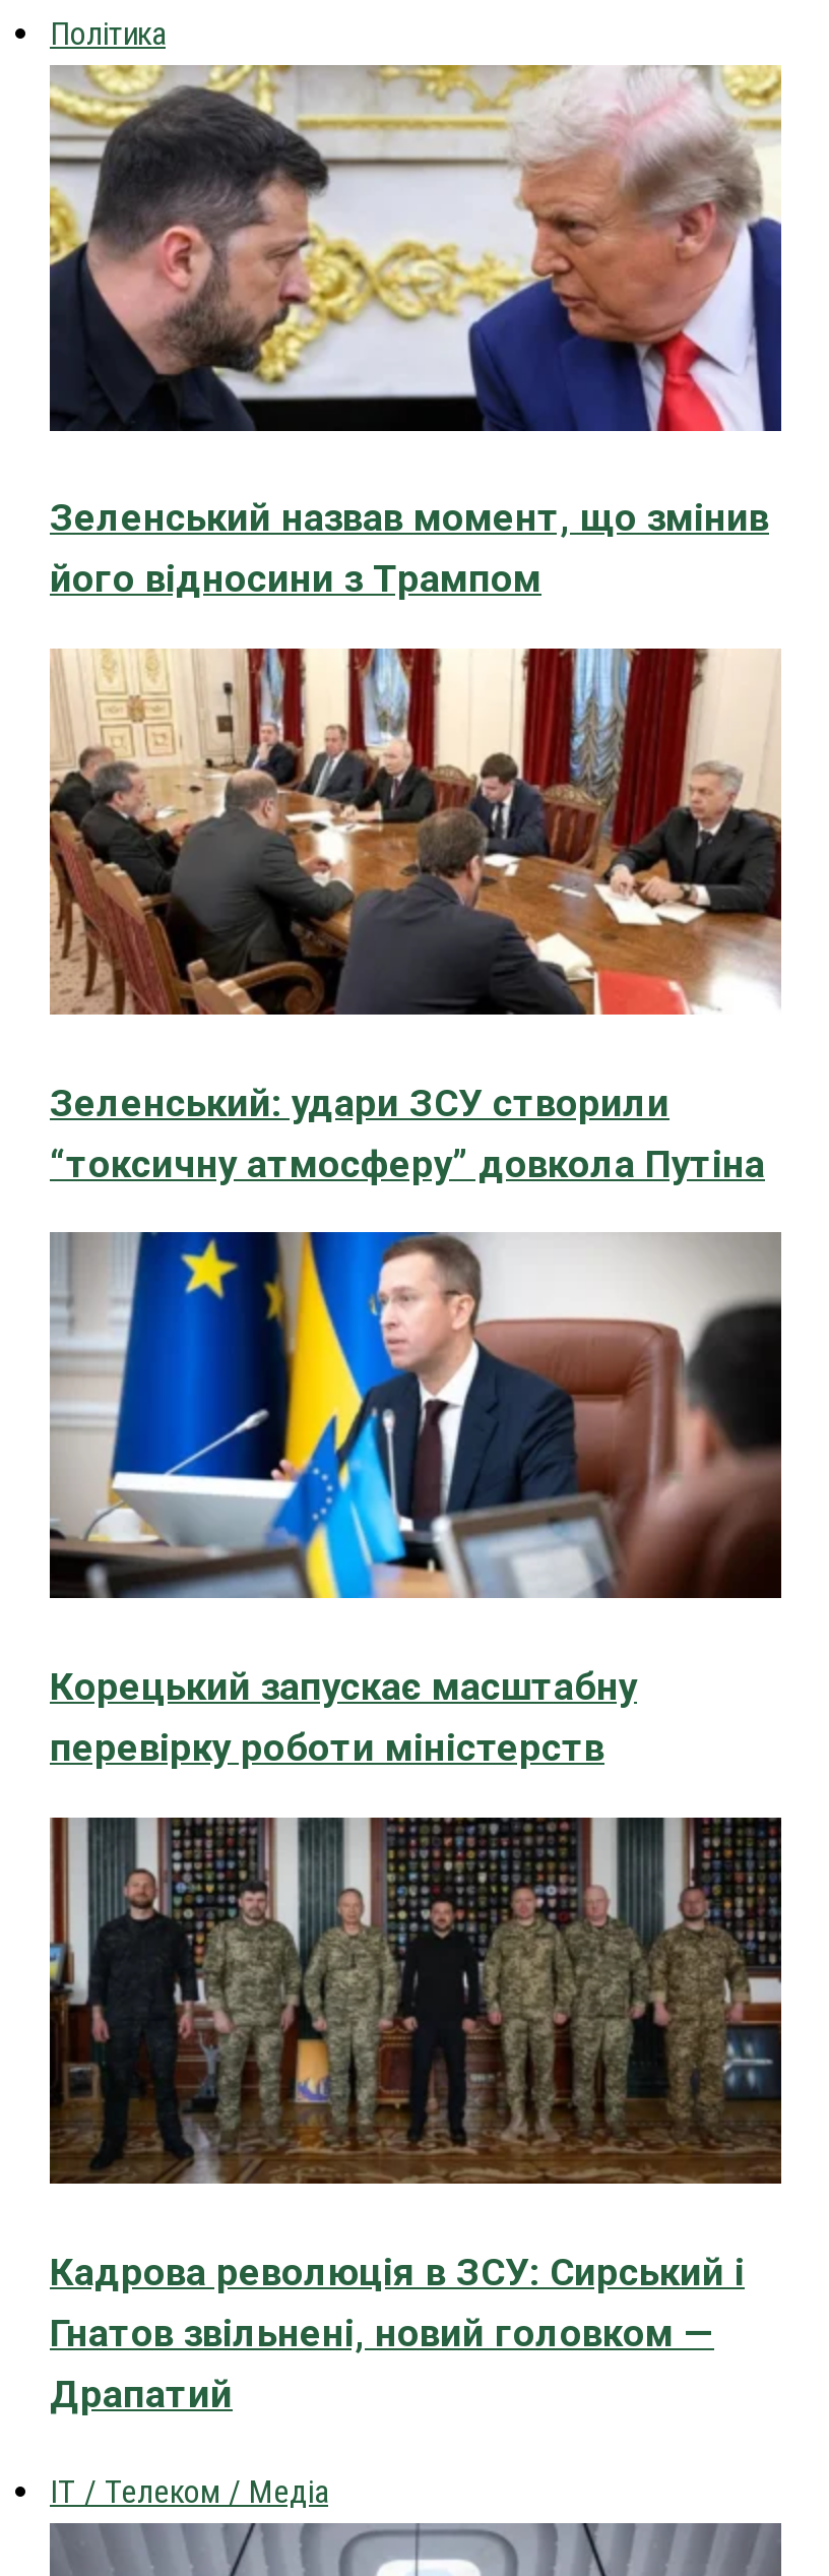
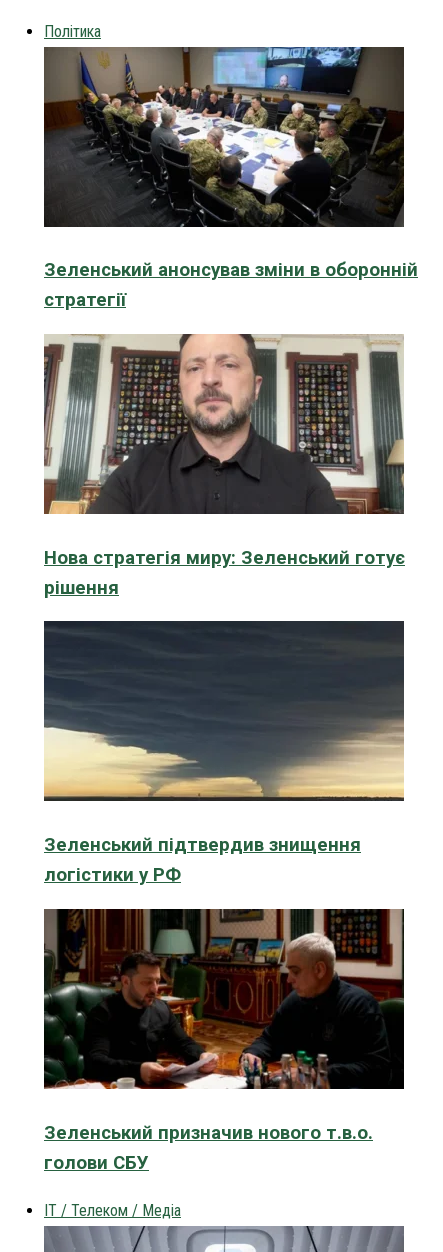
- [image]
- Зеленський назвав момент, що змінив
- його відносини з Трампом
+ [image]
+ Зеленський анонсував зміни в оборонній
+ стратегії

- [image]
- Зеленський: удари ЗСУ створили
- “токсичну атмосферу” довкола Путіна
+ [image]
+ Нова стратегія миру: Зеленський готує
+ рішення

- [image]
- Корецький запускає масштабну
- перевірку роботи міністерств
+ [image]
+ Зеленський підтвердив знищення
+ логістики у РФ

- [image]
- Кадрова революція в ЗСУ: Сирський і
- Гнатов звільнені, новий головком —
- Драпатий
+ [image]
+ Зеленський призначив нового т.в.о.
+ голови СБУ
